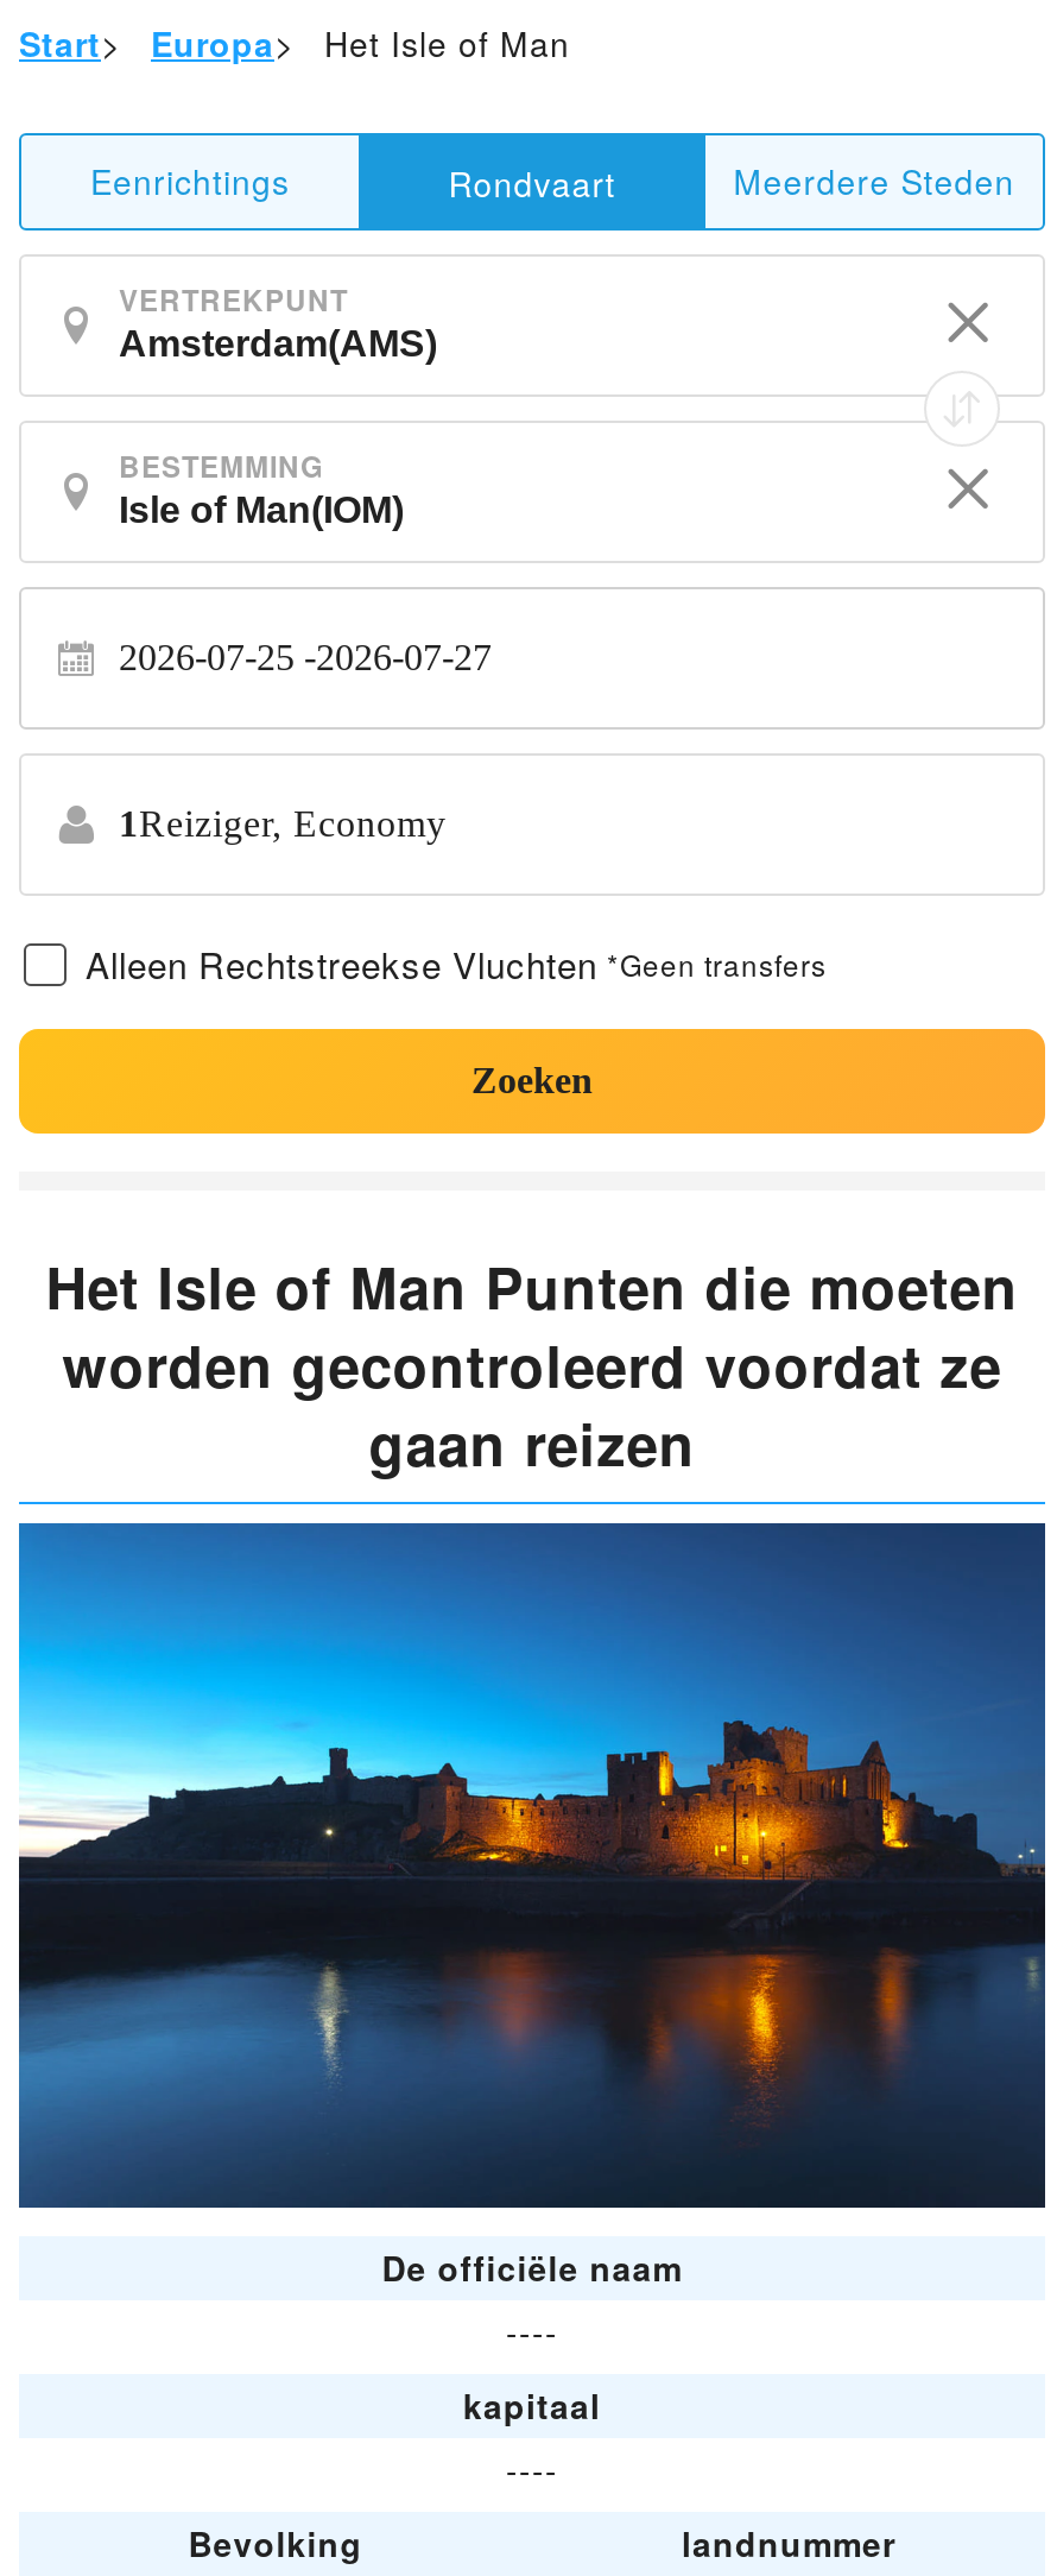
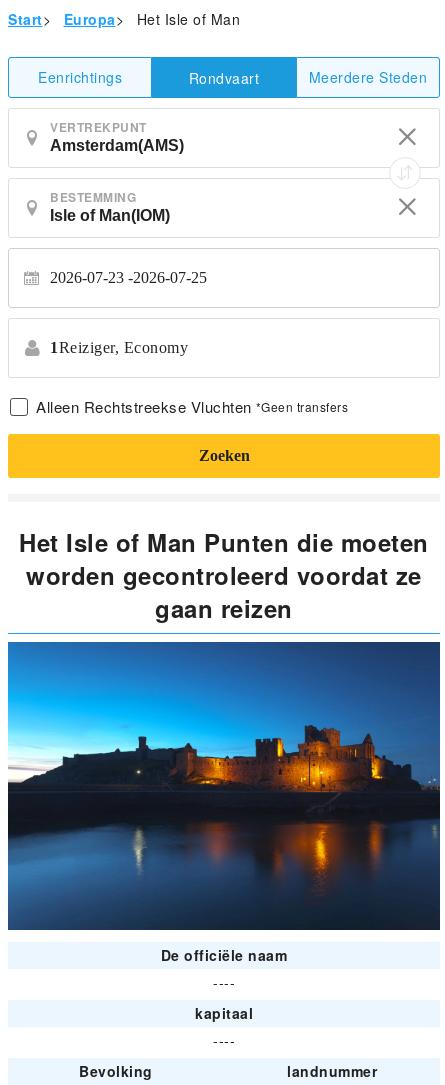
- 2026-07-25 -2026-07-27
+ 2026-07-23 -2026-07-25
